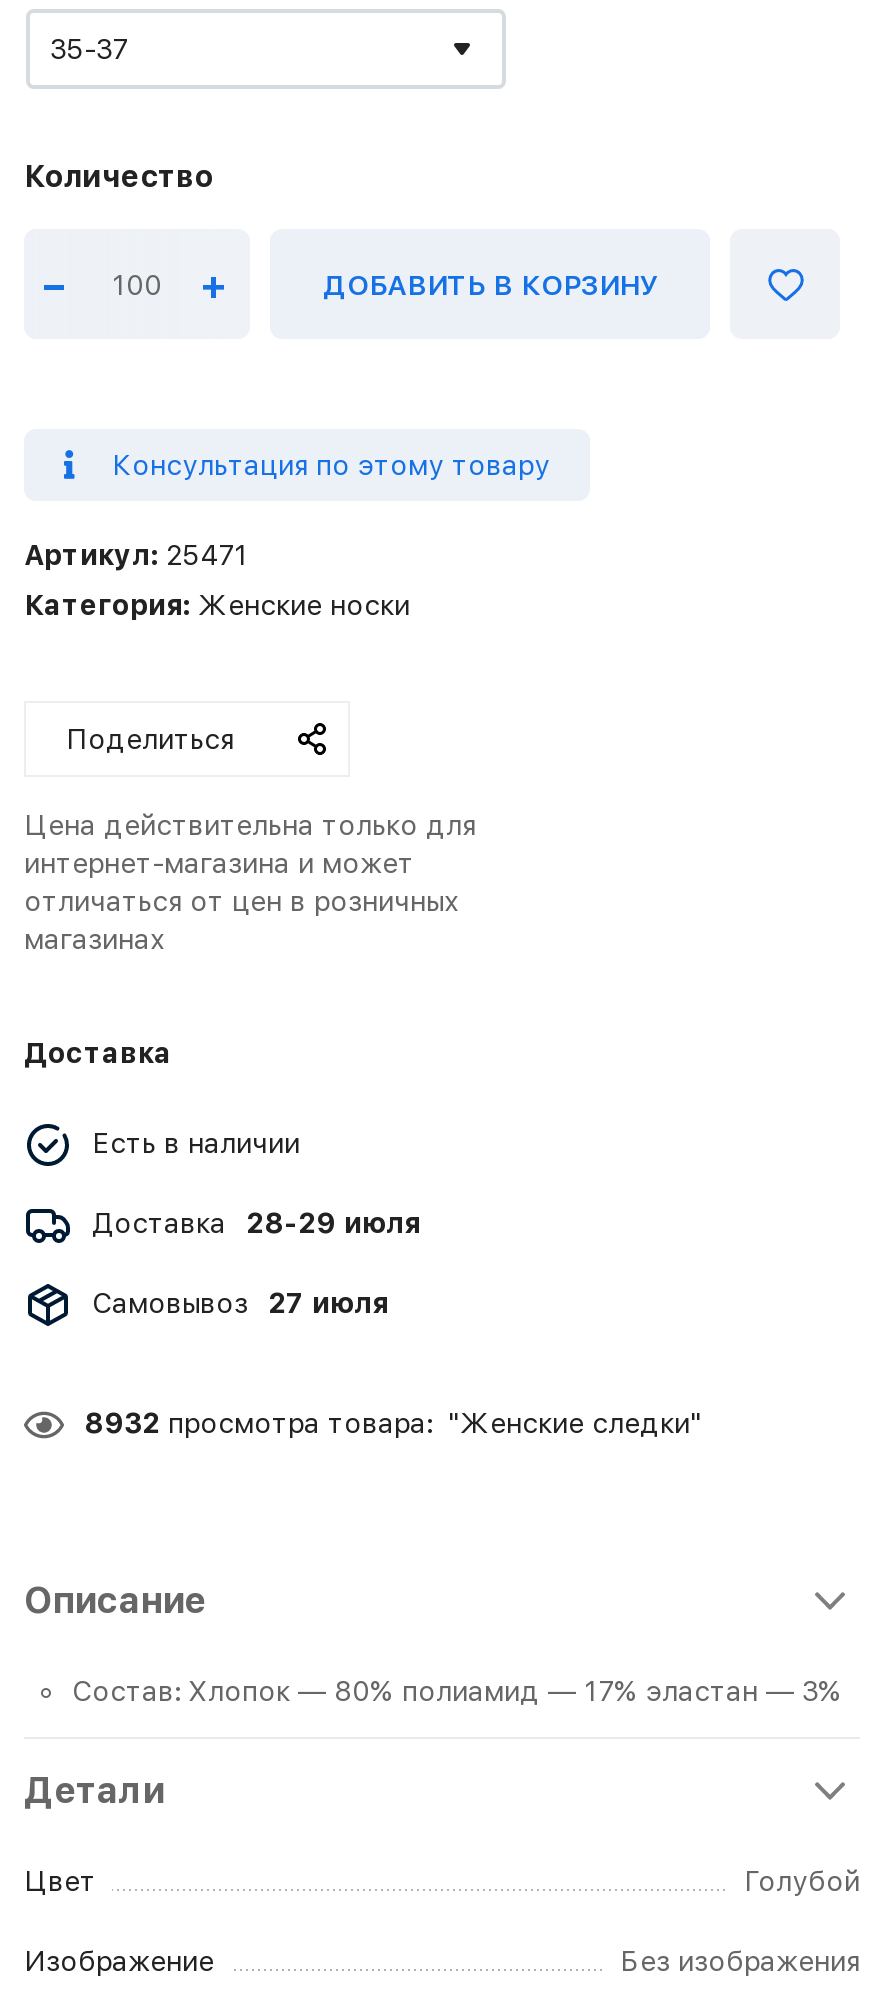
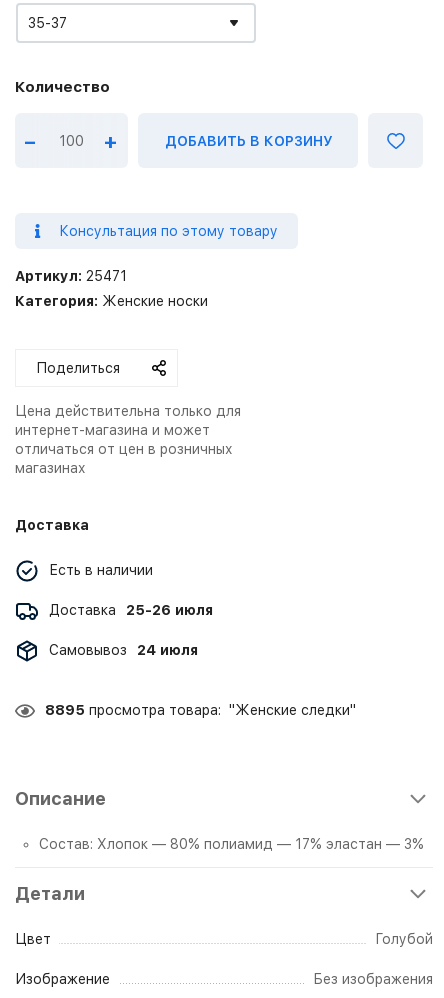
- Доставка 28-29 июля
+ Доставка 25-26 июля

- Самовывоз 27 июля
+ Самовывоз 24 июля

- 8932 просмотра товара: "Женские следки"
+ 8895 просмотра товара: "Женские следки"
